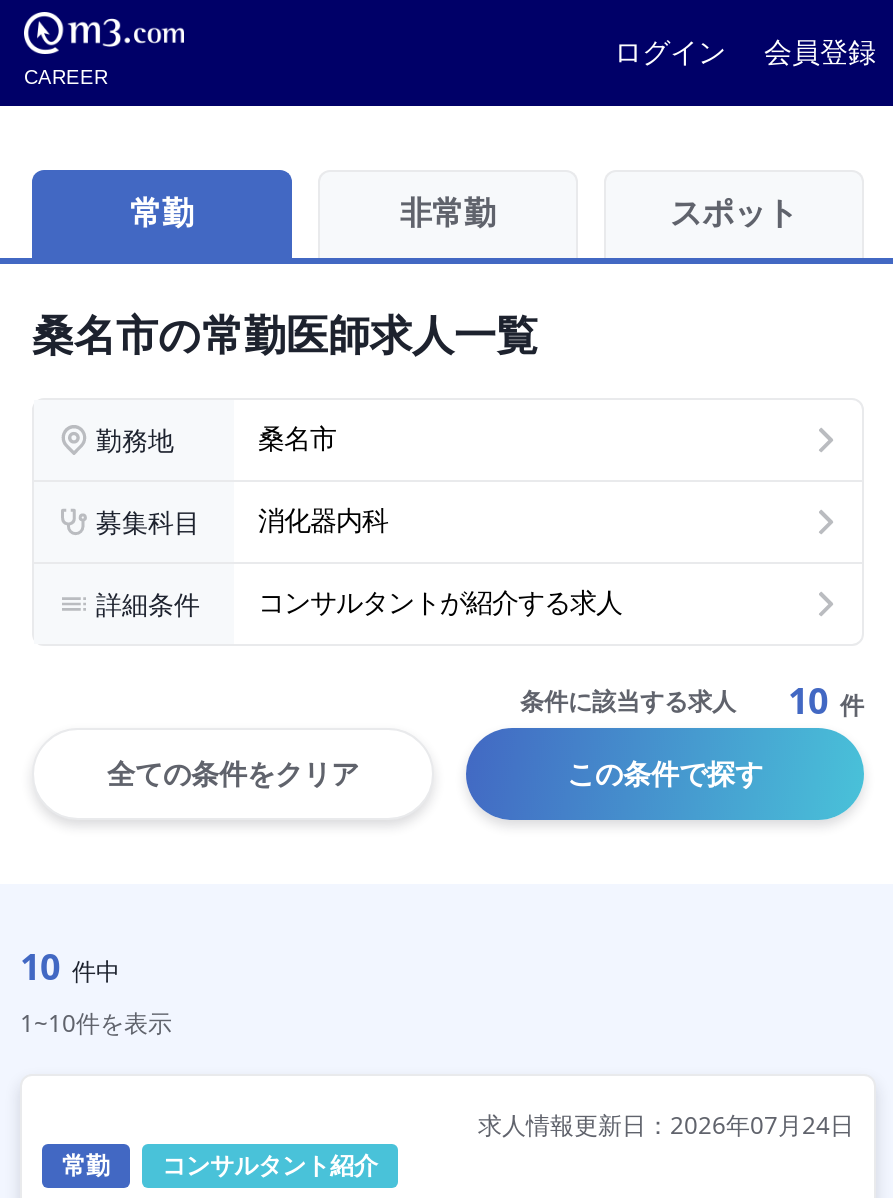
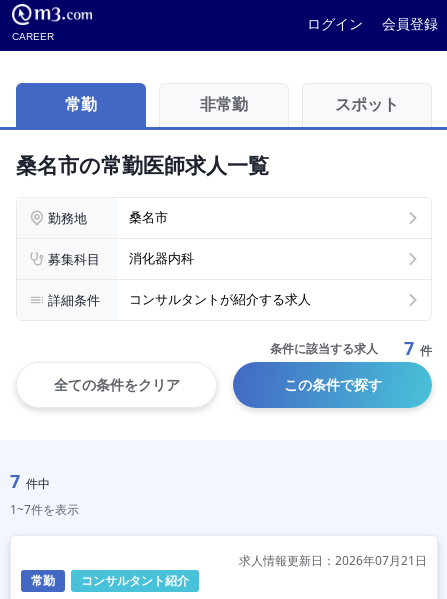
- 条件に該当する求人 10 件
+ 条件に該当する求人 7 件

- 10 件中
+ 7 件中

- 1~10件を表示
+ 1~7件を表示

- 求人情報更新日：2026年07月24日
+ 求人情報更新日：2026年07月21日
